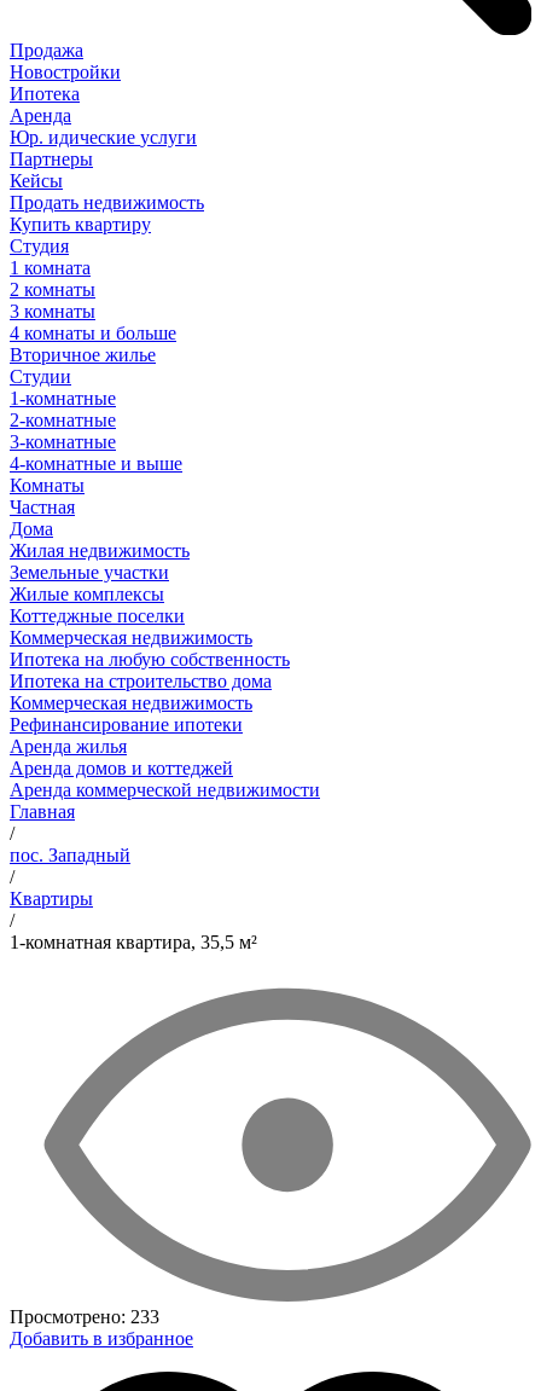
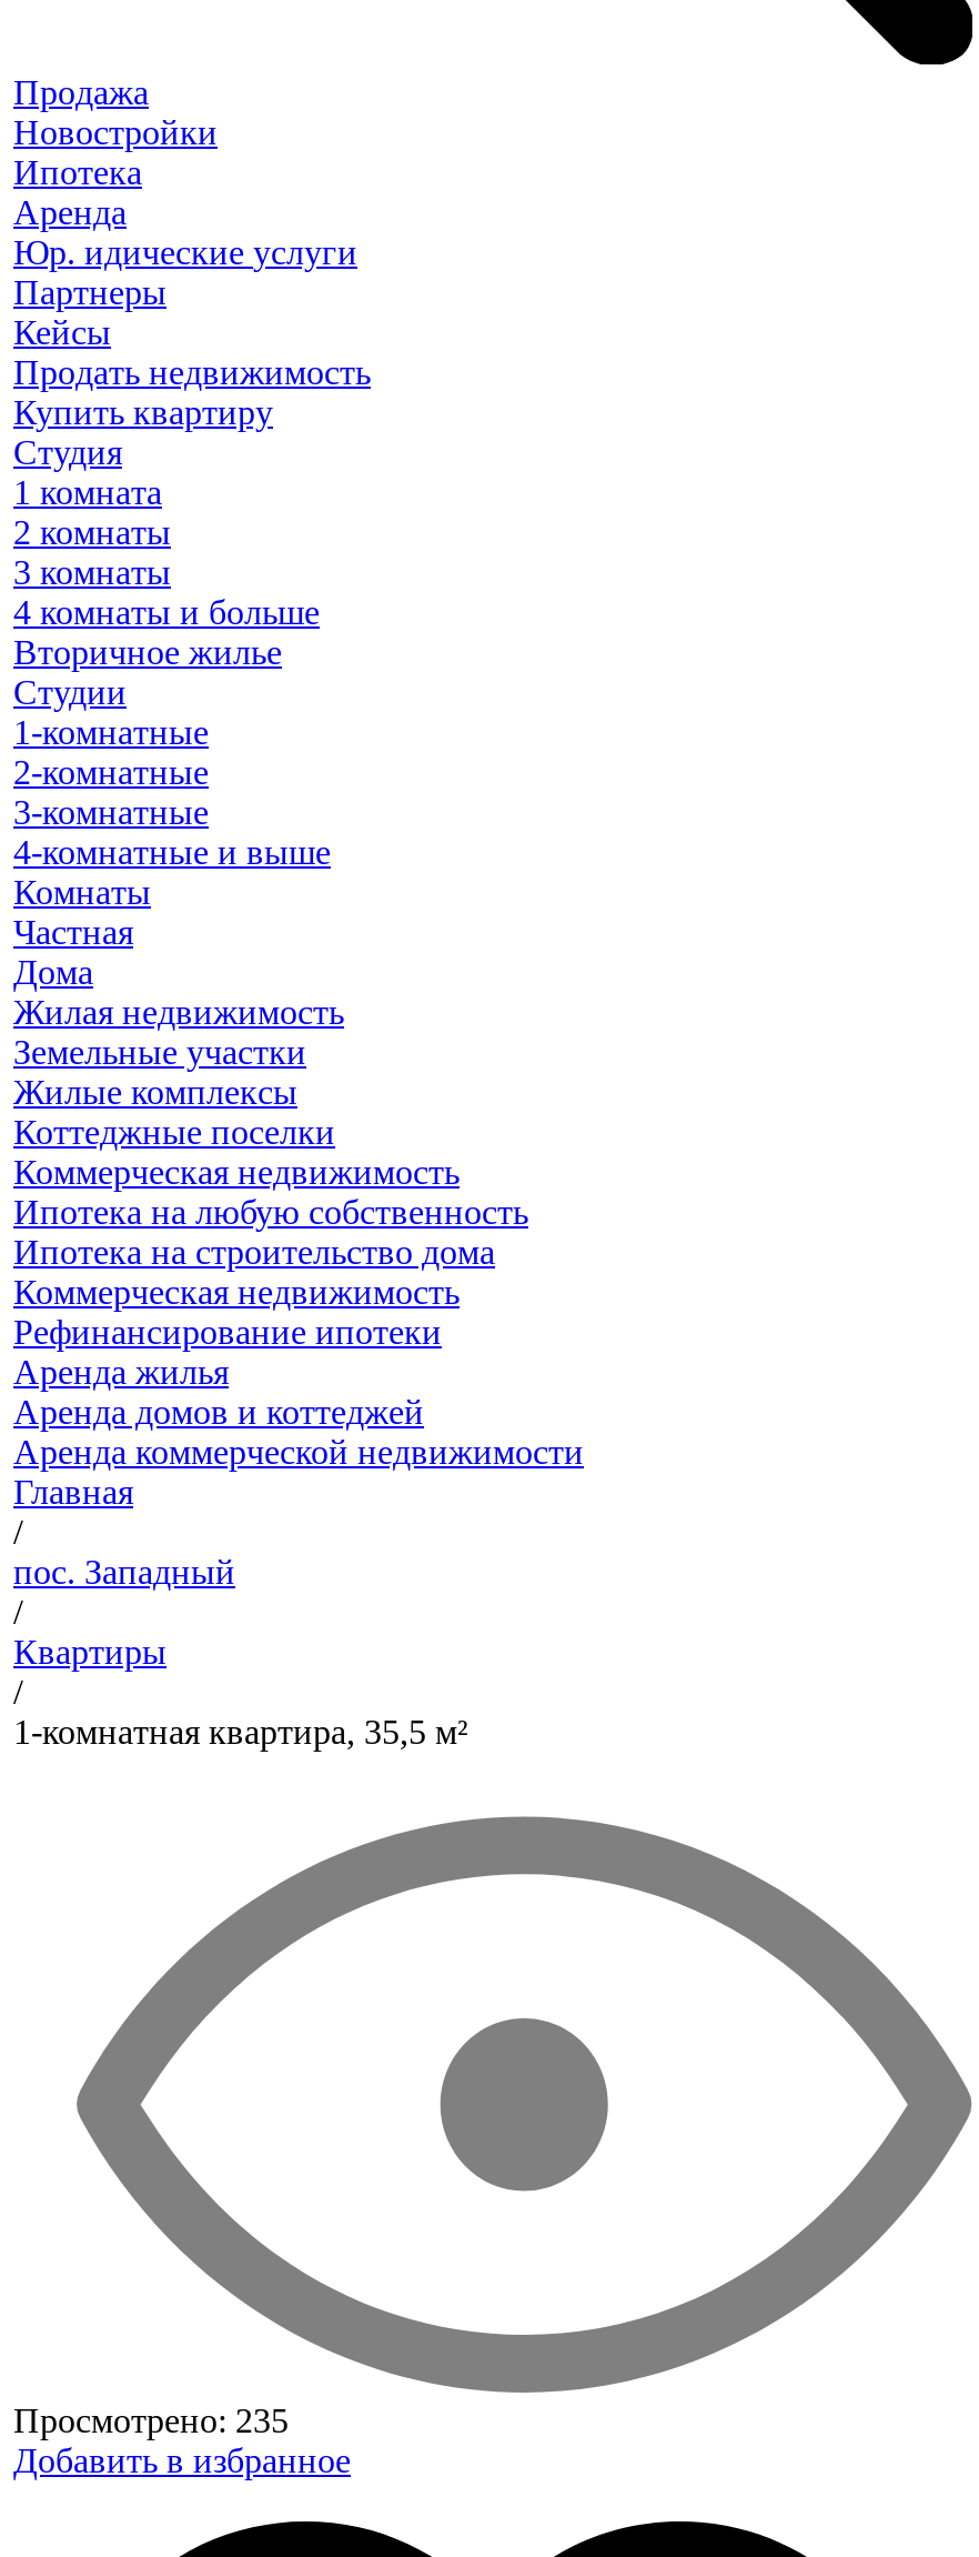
- Просмотрено: 233
+ Просмотрено: 235
